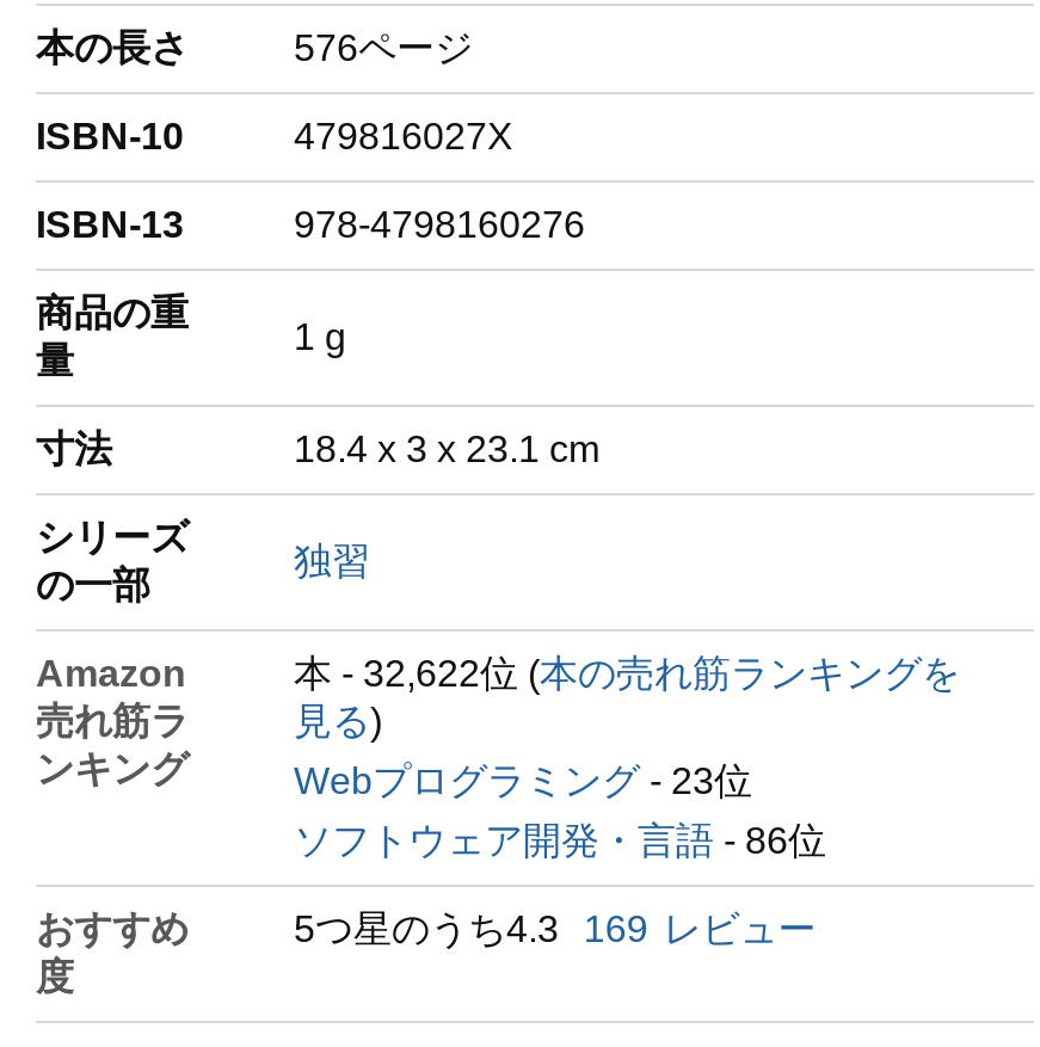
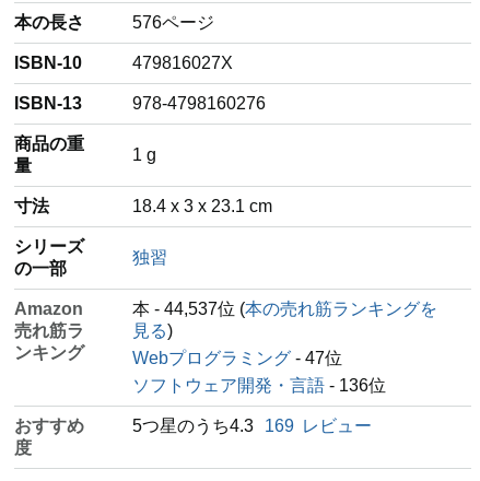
- 本 - 32,622位 (本の売れ筋ランキングを
+ 本 - 44,537位 (本の売れ筋ランキングを

- Webプログラミング- 23位
+ Webプログラミング- 47位

- ソフトウェア開発・言語- 86位
+ ソフトウェア開発・言語- 136位
